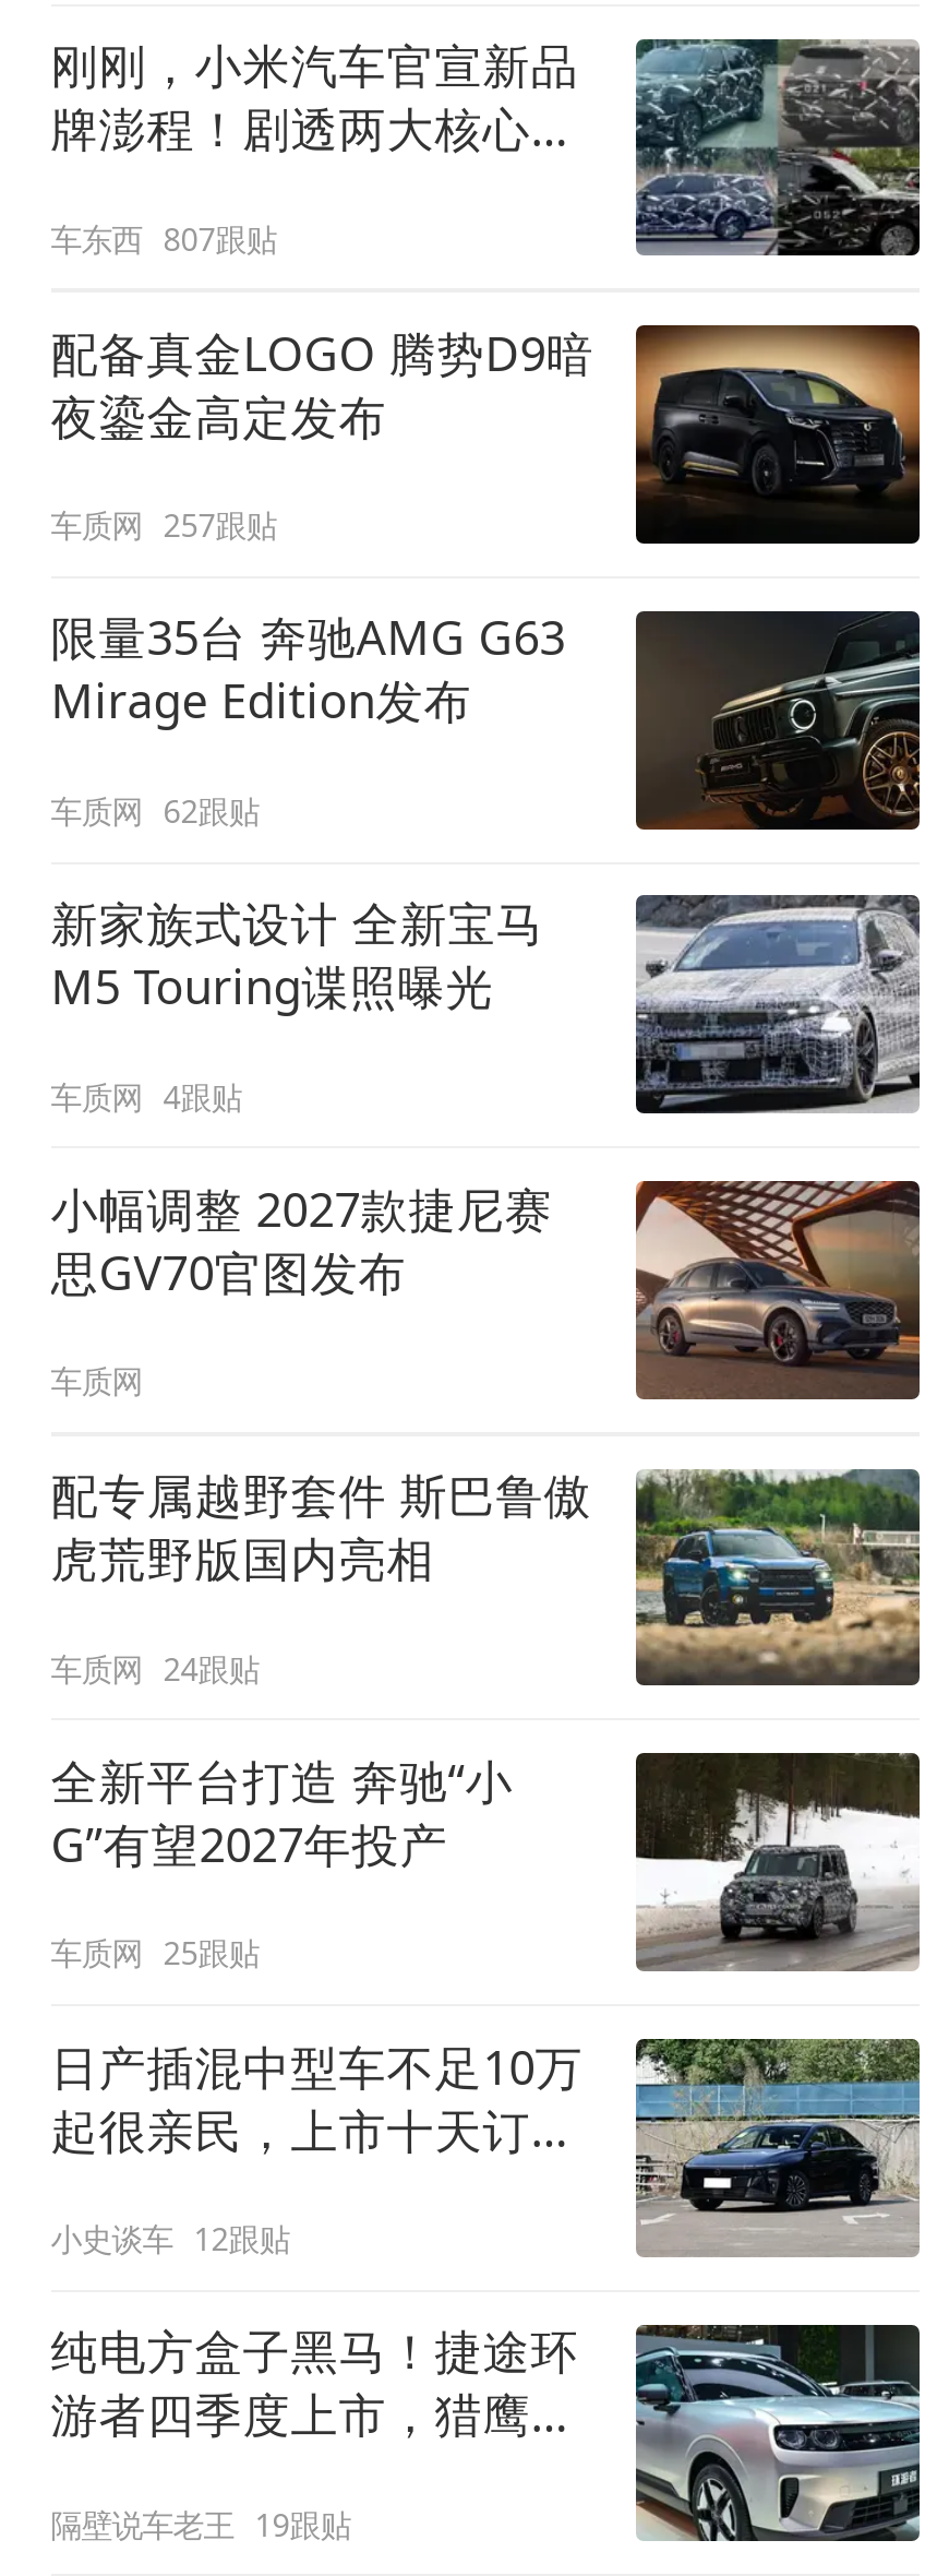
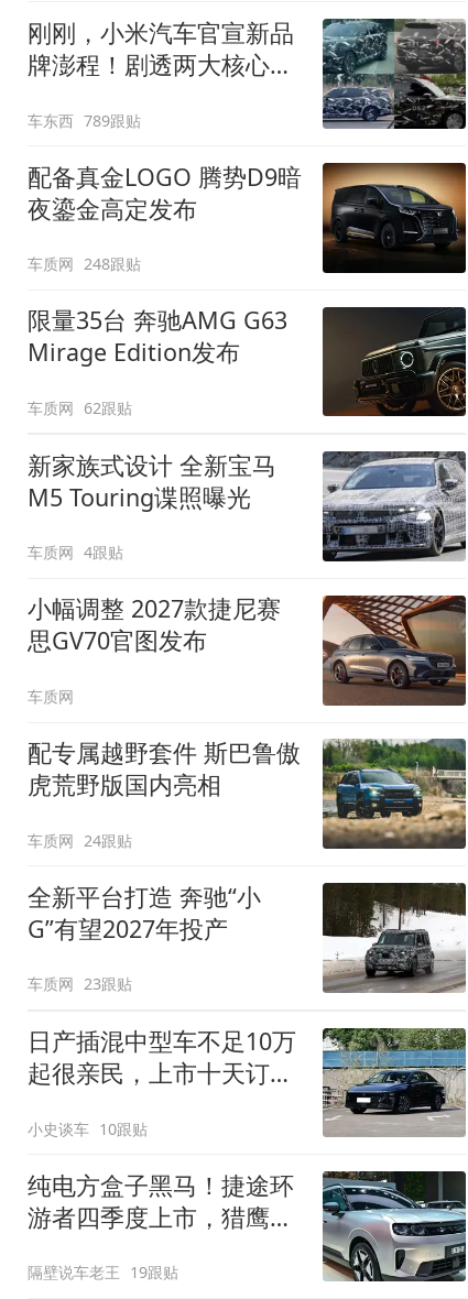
- 车东西 807跟贴
+ 车东西 789跟贴

- 车质网 257跟贴
+ 车质网 248跟贴

- 车质网 25跟贴
+ 车质网 23跟贴

- 小史谈车 12跟贴
+ 小史谈车 10跟贴
